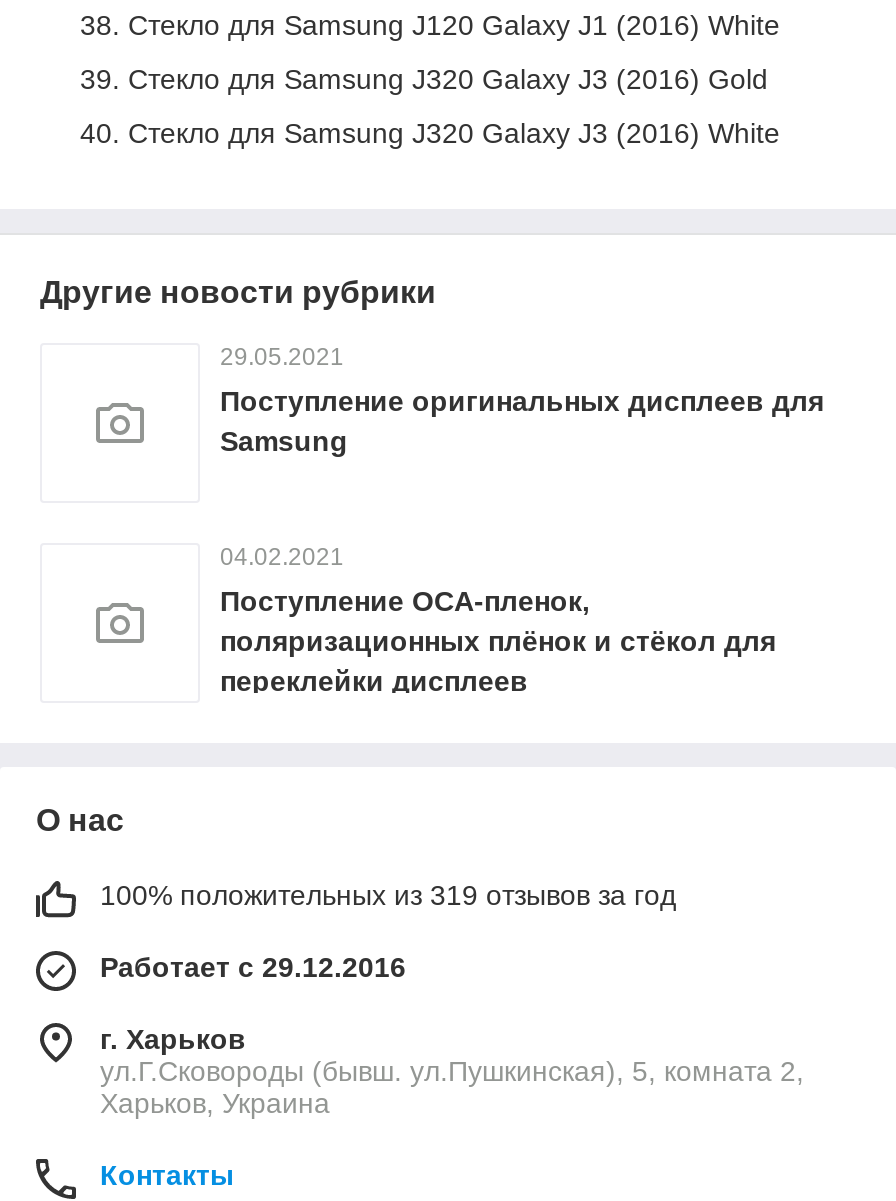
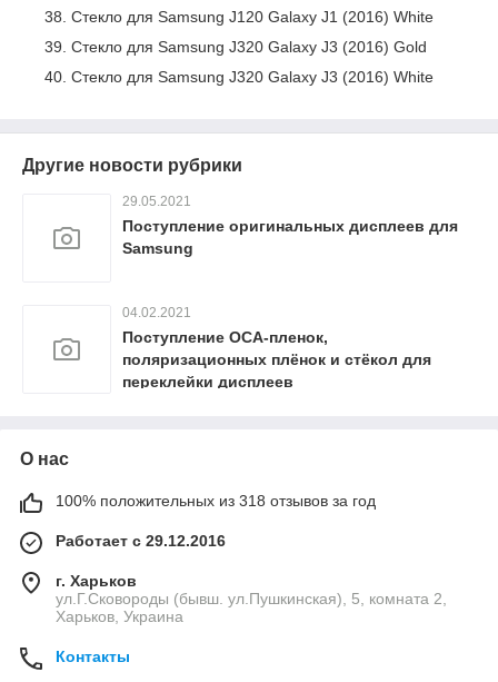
- 100% положительных из 319 отзывов за год
+ 100% положительных из 318 отзывов за год
